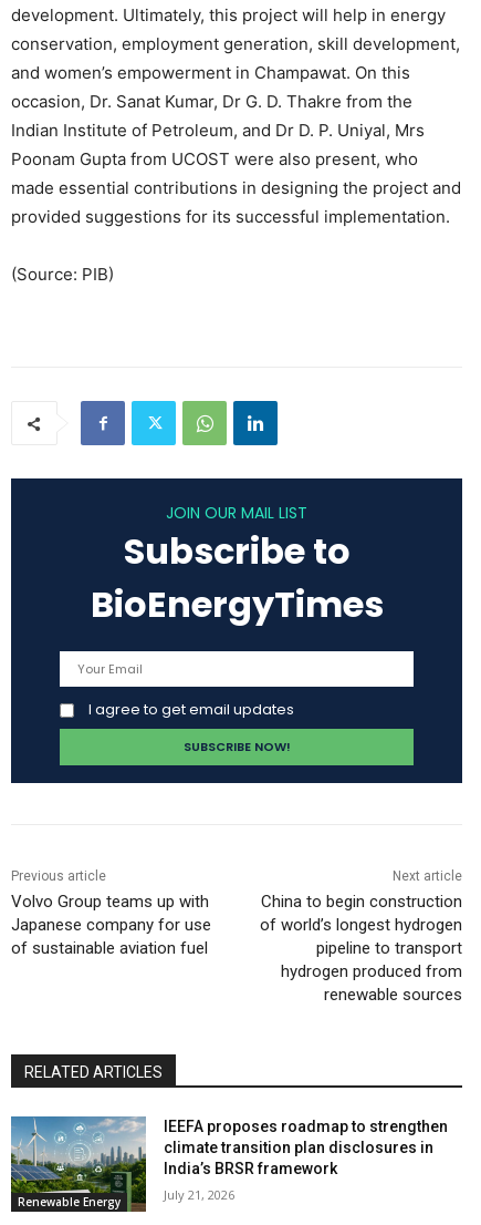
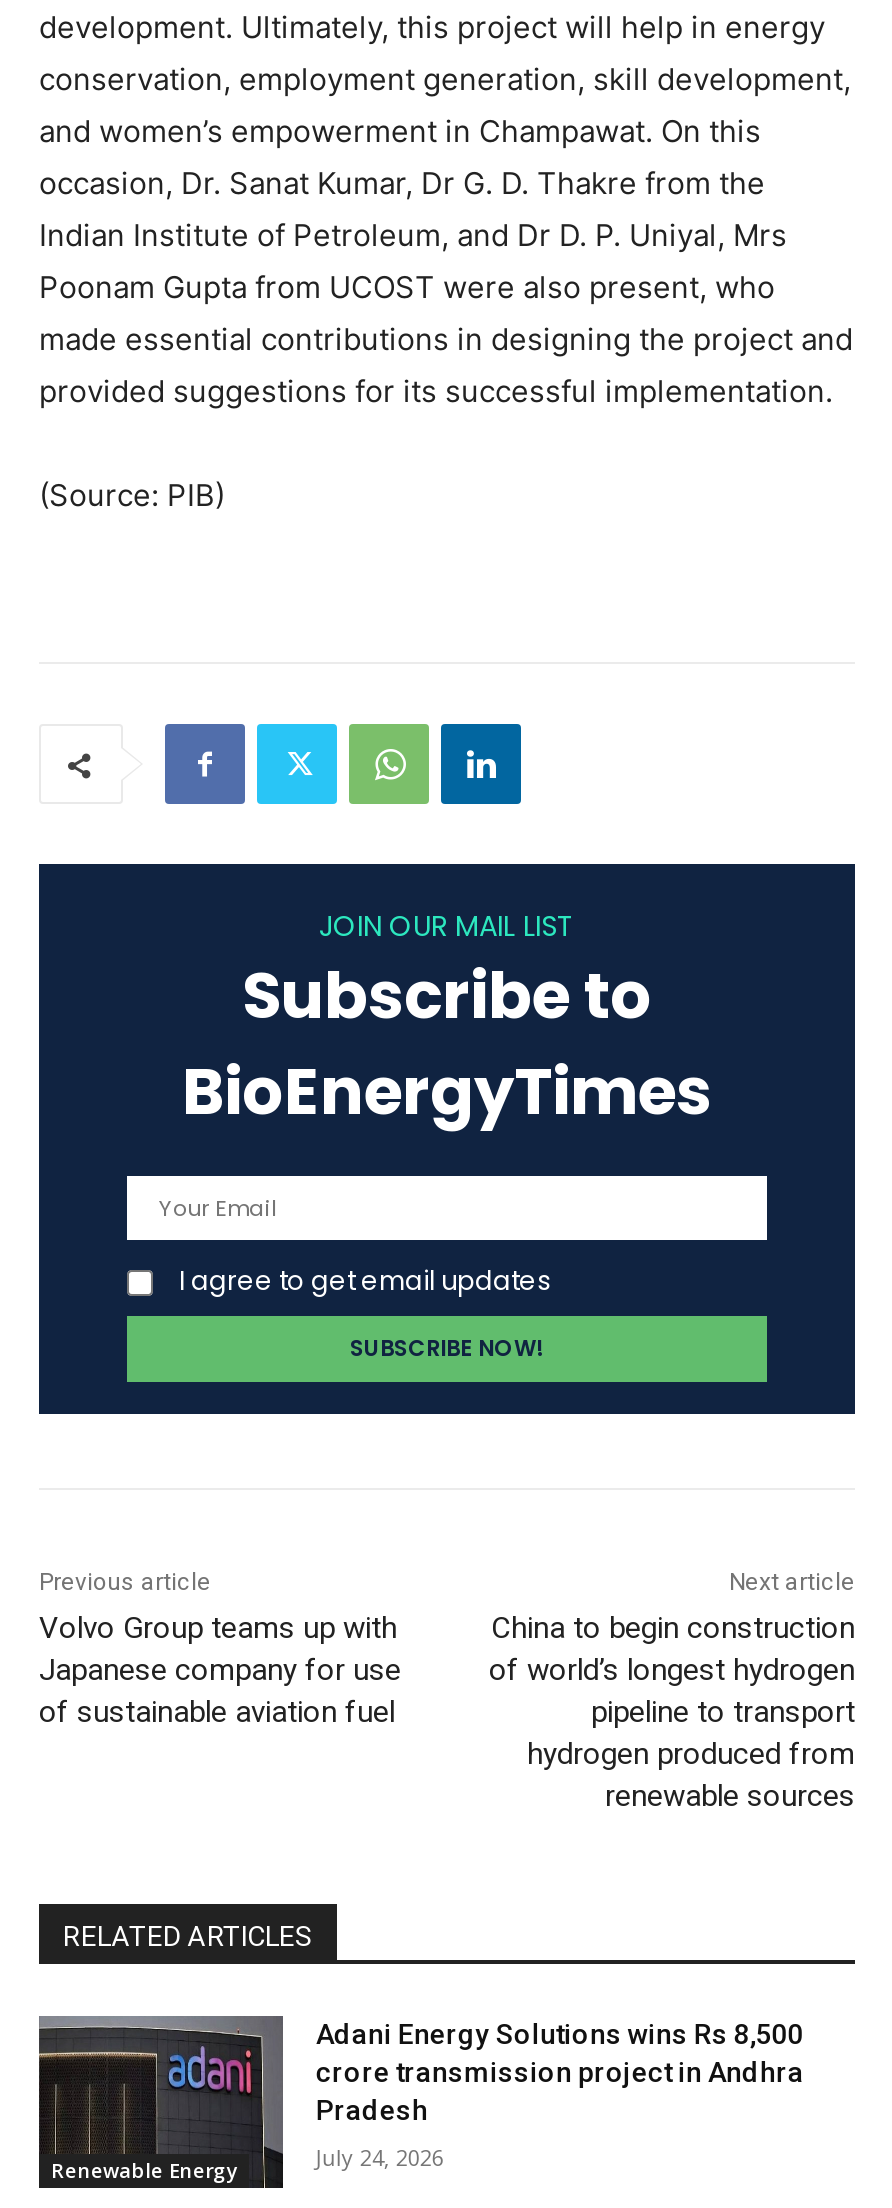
- [image]
- IEEFA proposes roadmap to strengthen
- climate transition plan disclosures in
- India’s BRSR framework
+ [image]
+ Adani Energy Solutions wins Rs 8,500
+ crore transmission project in Andhra
+ Pradesh

- July 21, 2026
+ July 24, 2026
